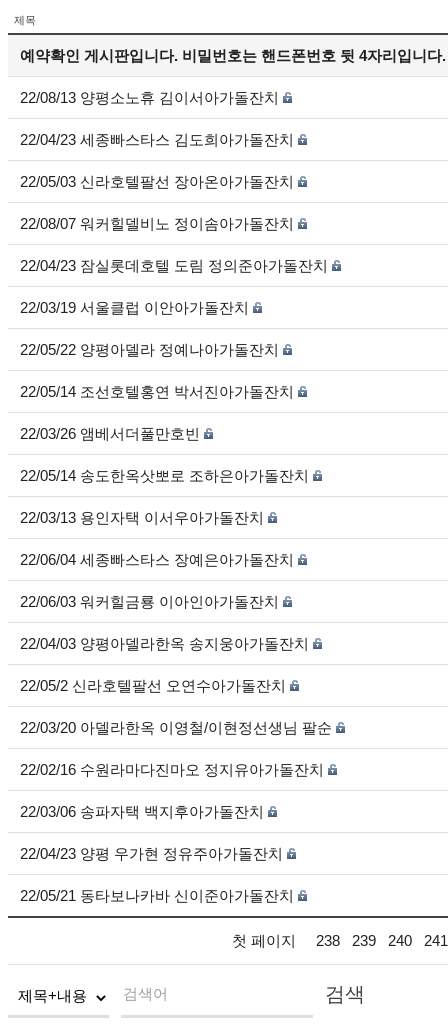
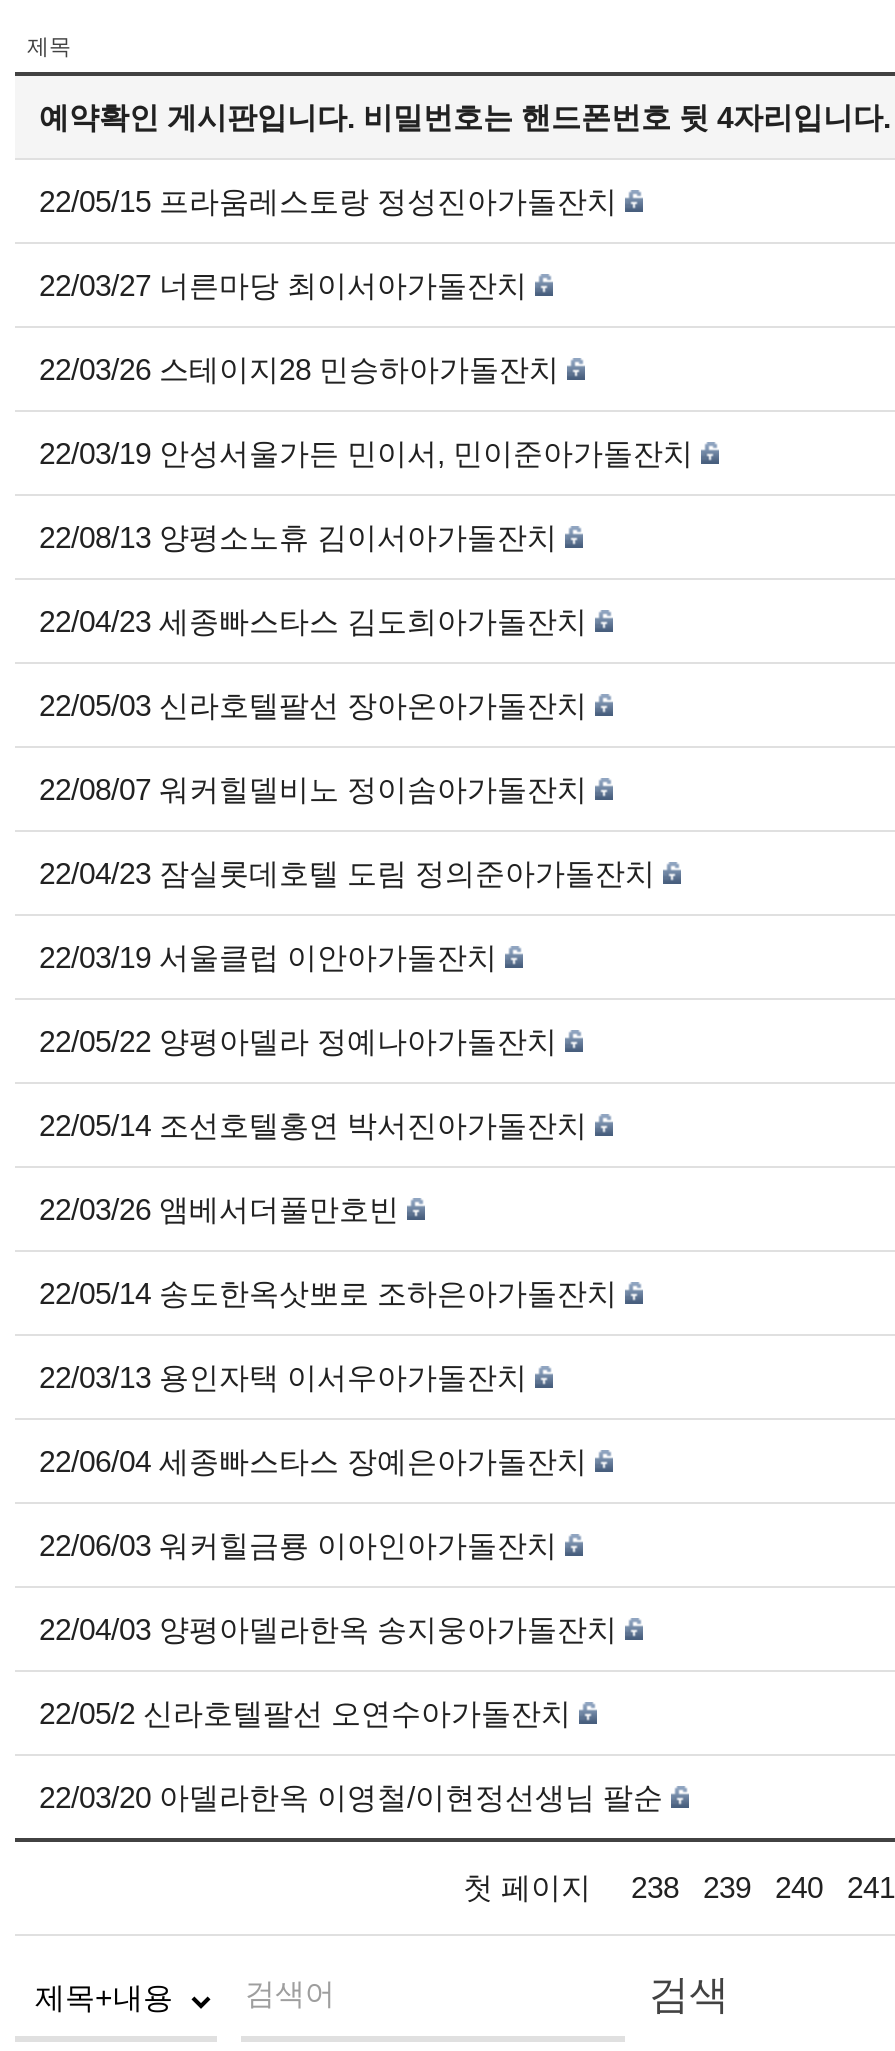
+ 22/05/15 프라움레스토랑 정성진아가돌잔치
+ 22/03/27 너른마당 최이서아가돌잔치
+ 22/03/26 스테이지28 민승하아가돌잔치
+ 22/03/19 안성서울가든 민이서, 민이준아가돌잔치

moved down: 22/08/13 양평소노휴 김이서아가돌잔치 | 22/04/23 세종빠스타스 김도희아가돌잔치 | 22/05/03 신라호텔팔선 장아온아가돌잔치 | ... | 22/04/03 양평아델라한옥 송지웅아가돌잔치 | 22/03/20 아델라한옥 이영철/이현정선생님 팔순

- 22/02/16 수원라마다진마오 정지유아가돌잔치
- 22/03/06 송파자택 백지후아가돌잔치
- 22/04/23 양평 우가현 정유주아가돌잔치
- 22/05/21 동타보나카바 신이준아가돌잔치
